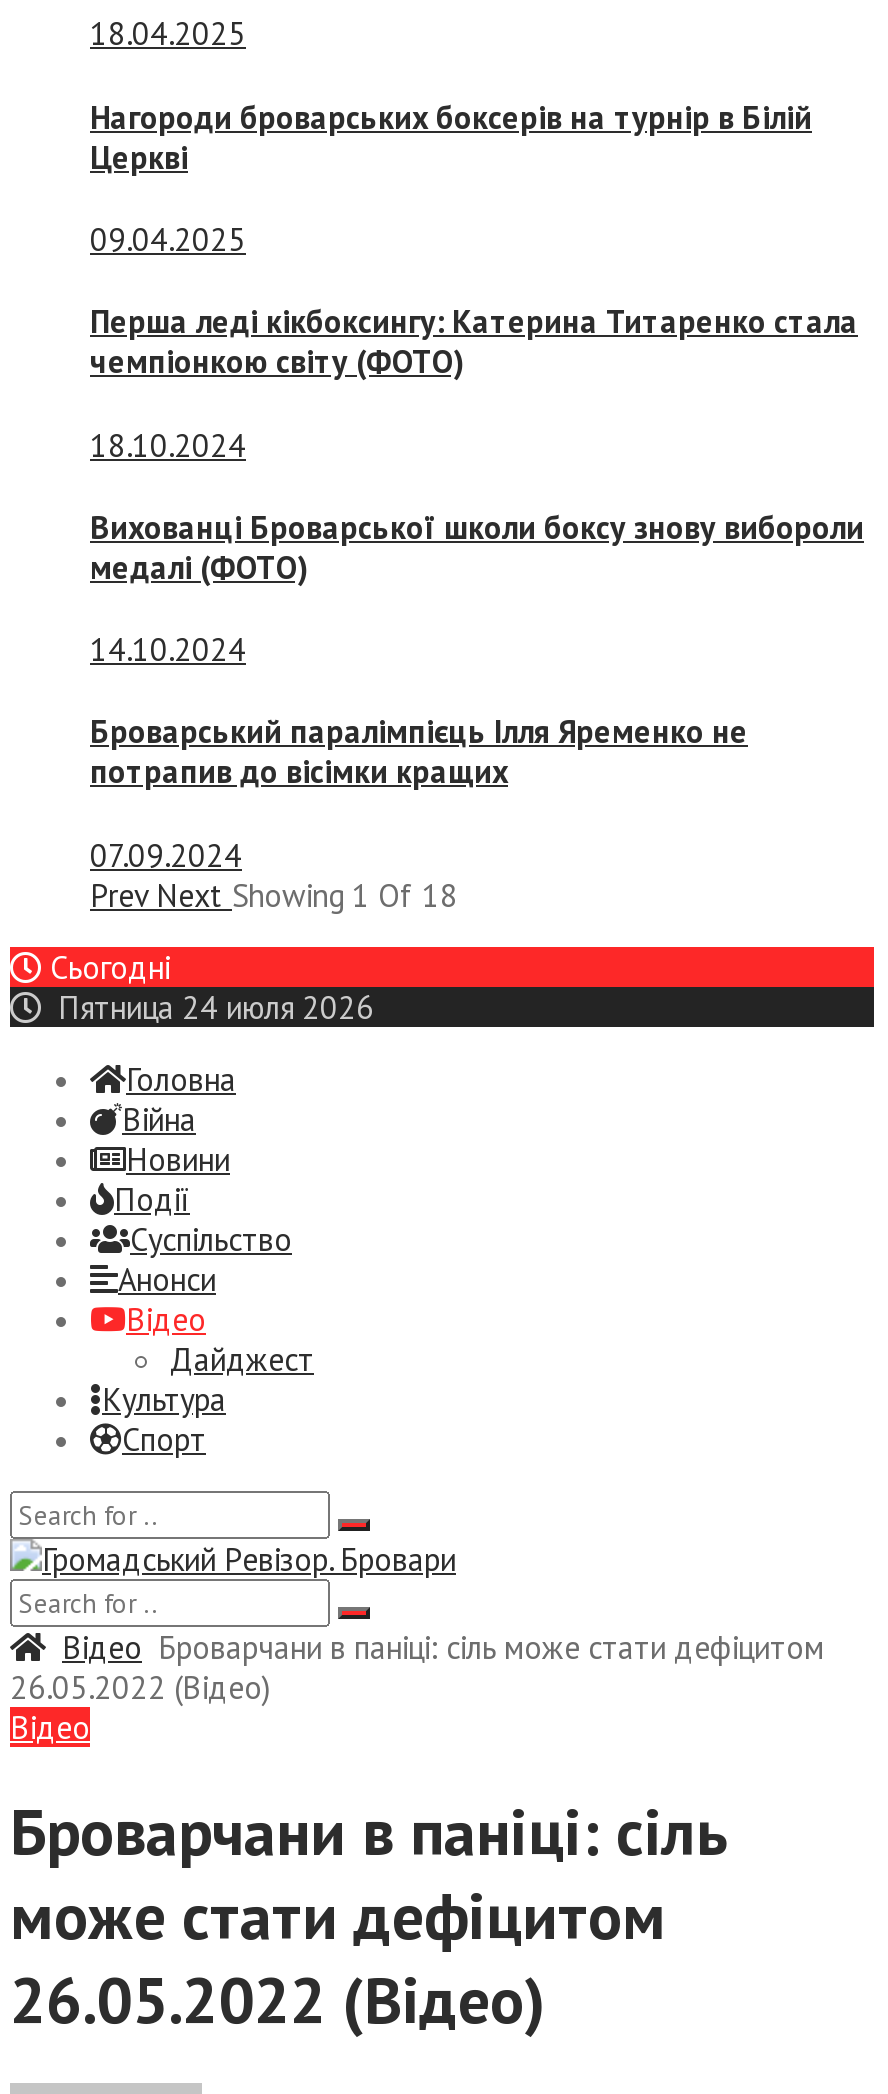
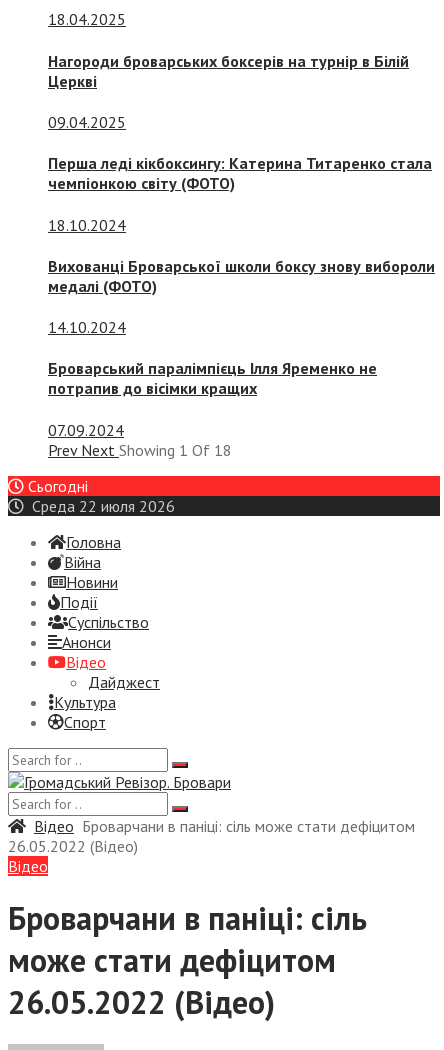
- Пятница 24 июля 2026
+ Среда 22 июля 2026
